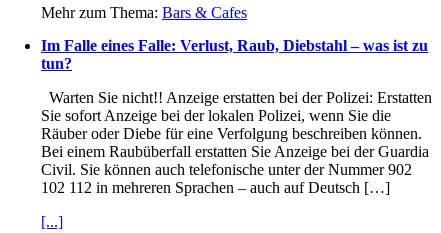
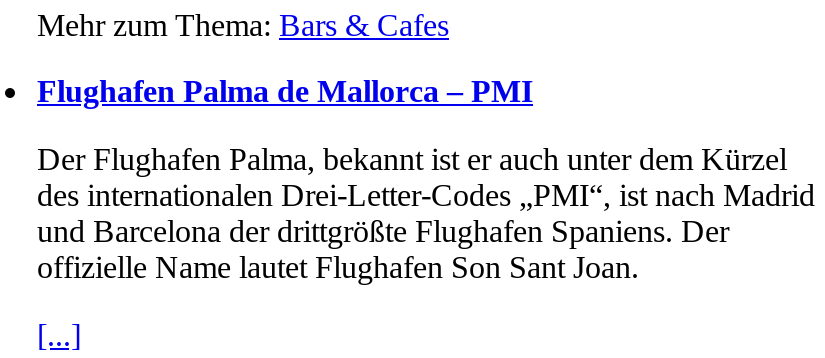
- Im Falle eines Falle: Verlust, Raub, Diebstahl – was ist zu
- tun?
+ Flughafen Palma de Mallorca – PMI

- Warten Sie nicht!! Anzeige erstatten bei der Polizei: Erstatten
- Sie sofort Anzeige bei der lokalen Polizei, wenn Sie die
- Räuber oder Diebe für eine Verfolgung beschreiben können.
- Bei einem Raubüberfall erstatten Sie Anzeige bei der Guardia
- Civil. Sie können auch telefonische unter der Nummer 902
- 102 112 in mehreren Sprachen – auch auf Deutsch […]
+ Der Flughafen Palma, bekannt ist er auch unter dem Kürzel
+ des internationalen Drei-Letter-Codes „PMI“, ist nach Madrid
+ und Barcelona der drittgrößte Flughafen Spaniens. Der
+ offizielle Name lautet Flughafen Son Sant Joan.
